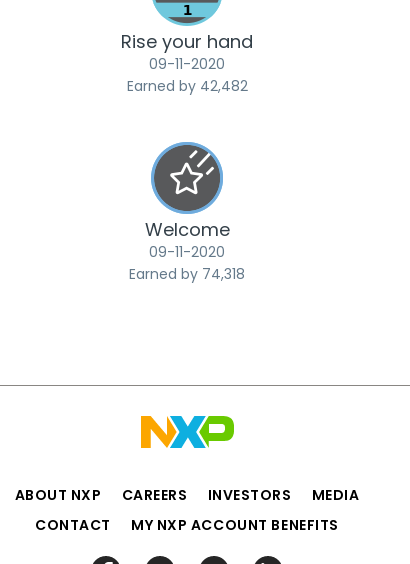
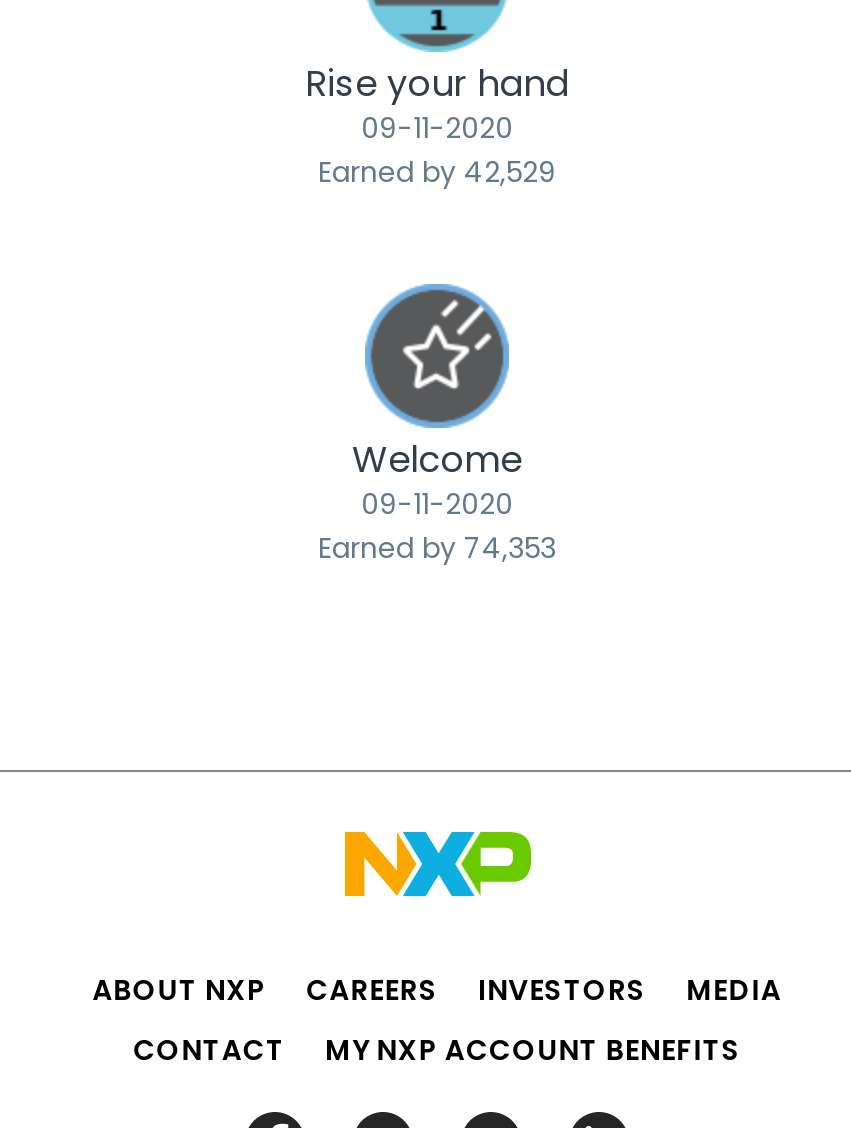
- Earned by 42,482
+ Earned by 42,529

- Earned by 74,318
+ Earned by 74,353
